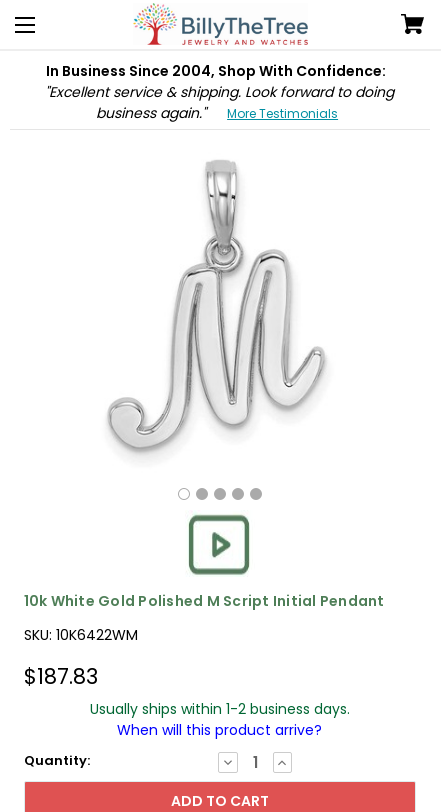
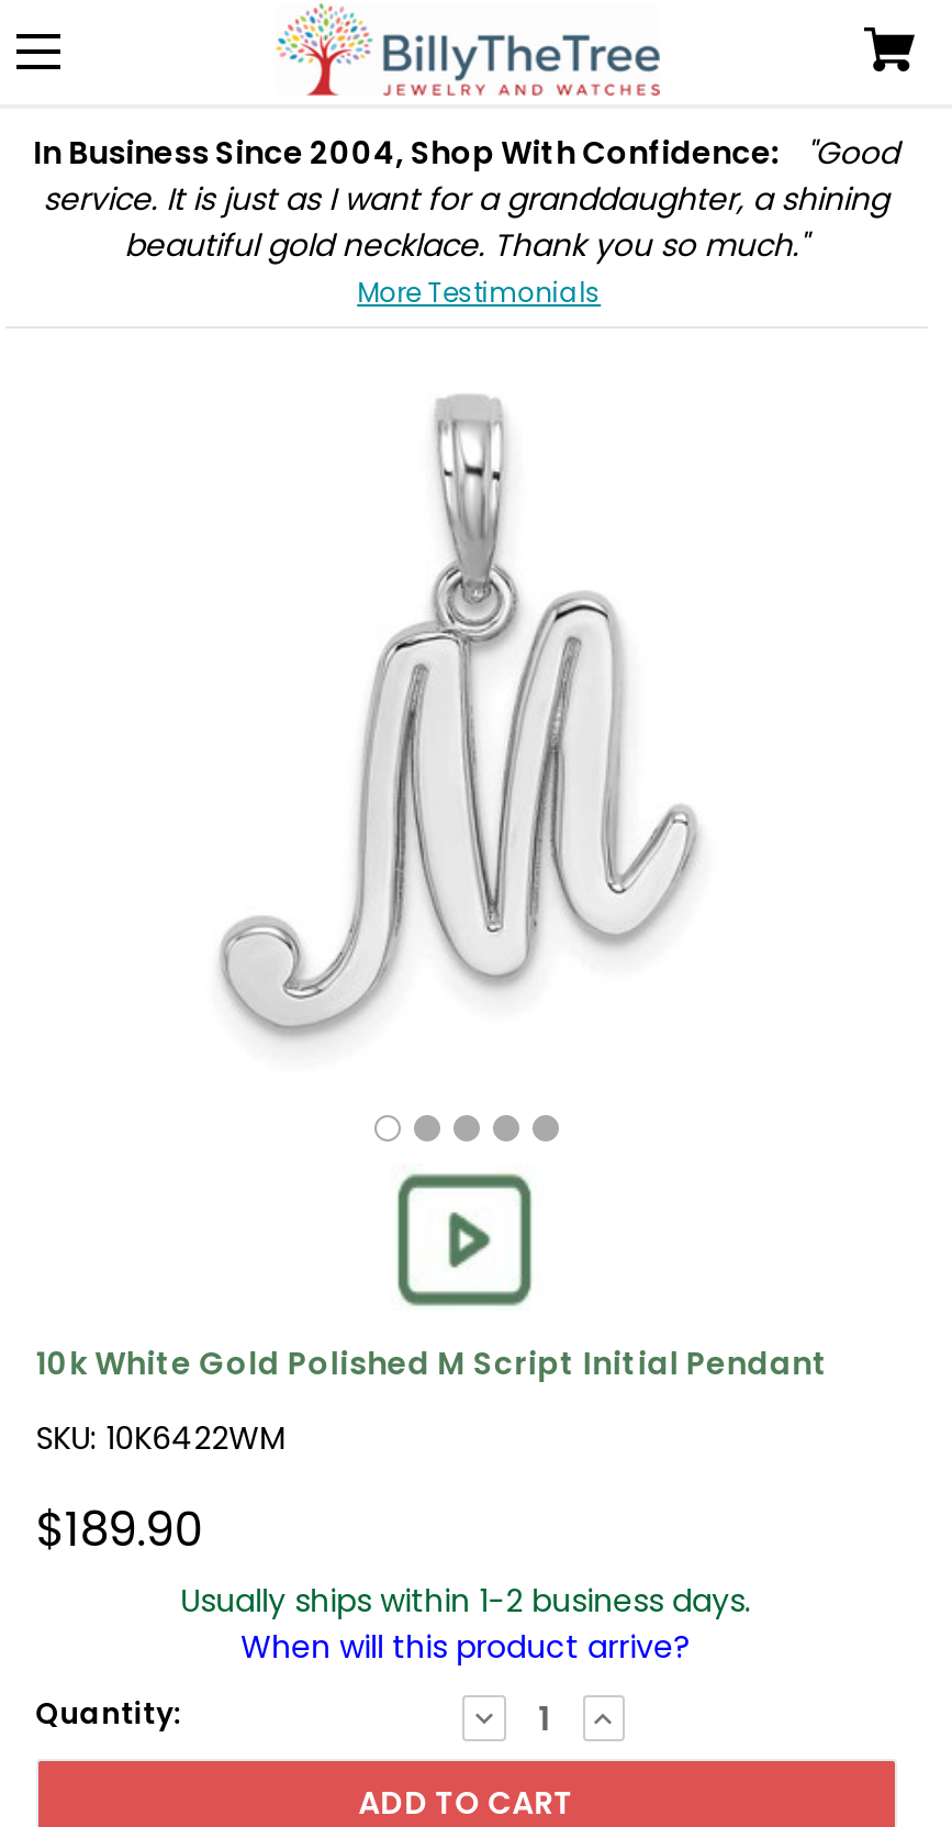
- In Business Since 2004, Shop With Confidence:
- "Excellent service & shipping. Look forward to doing
- business again."
+ In Business Since 2004, Shop With Confidence: "Good
+ service. It is just as I want for a granddaughter, a shining
+ beautiful gold necklace. Thank you so much."

- $187.83
+ $189.90
